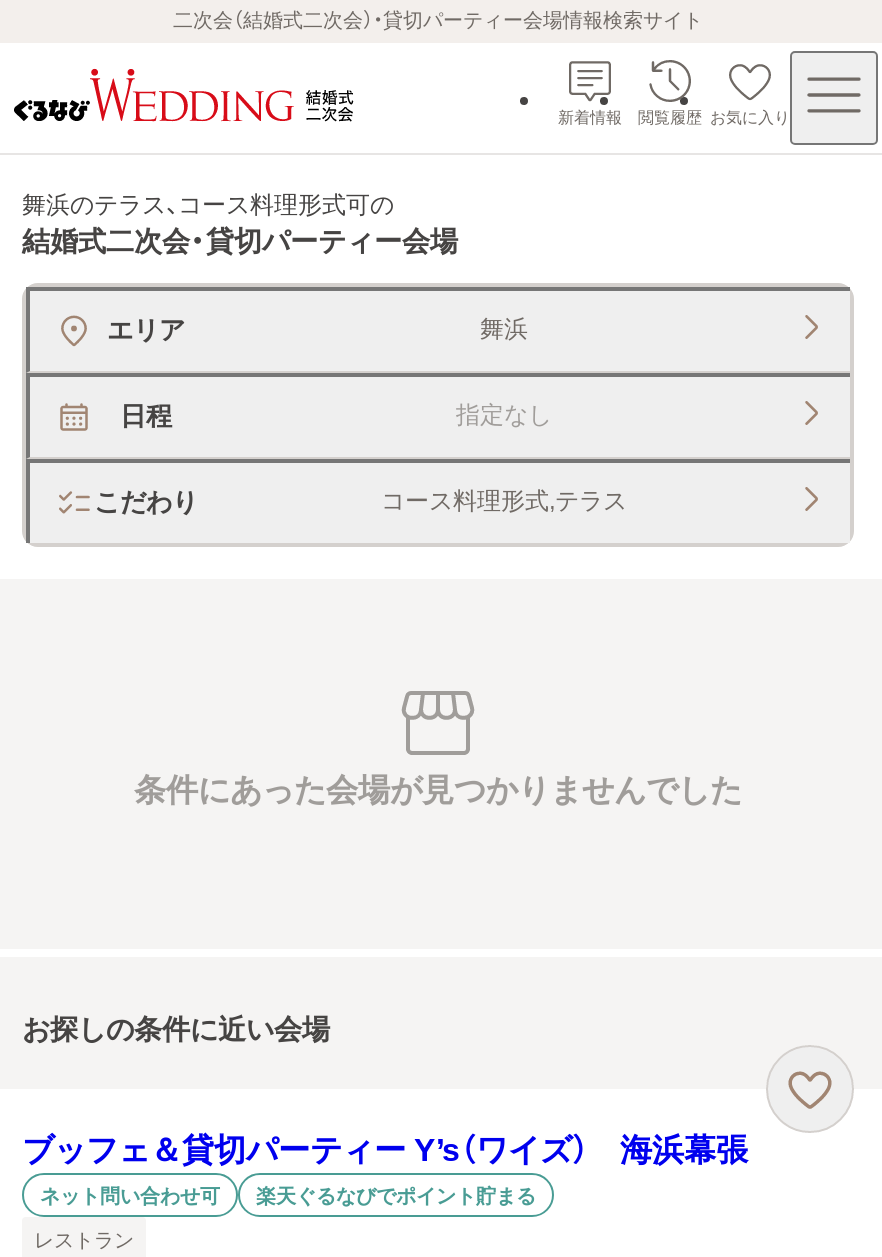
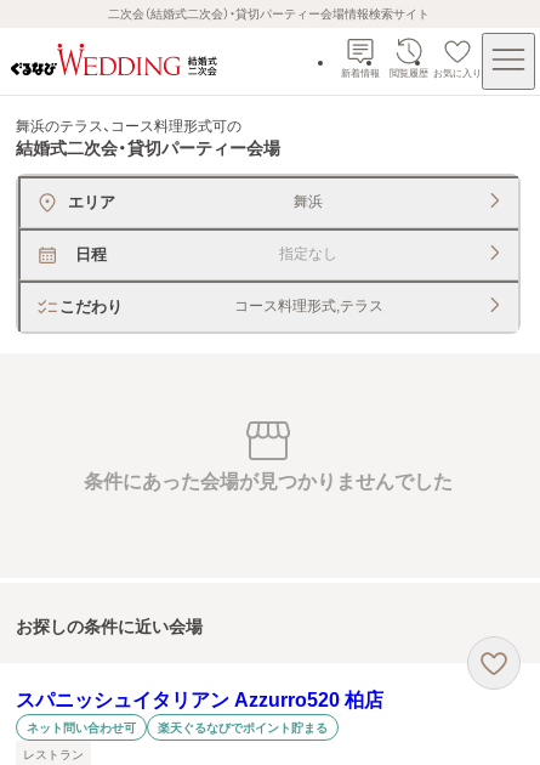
- ブッフェ＆貸切パーティー Y’s（ワイズ） 海浜幕張
+ スパニッシュイタリアン Azzurro520 柏店
